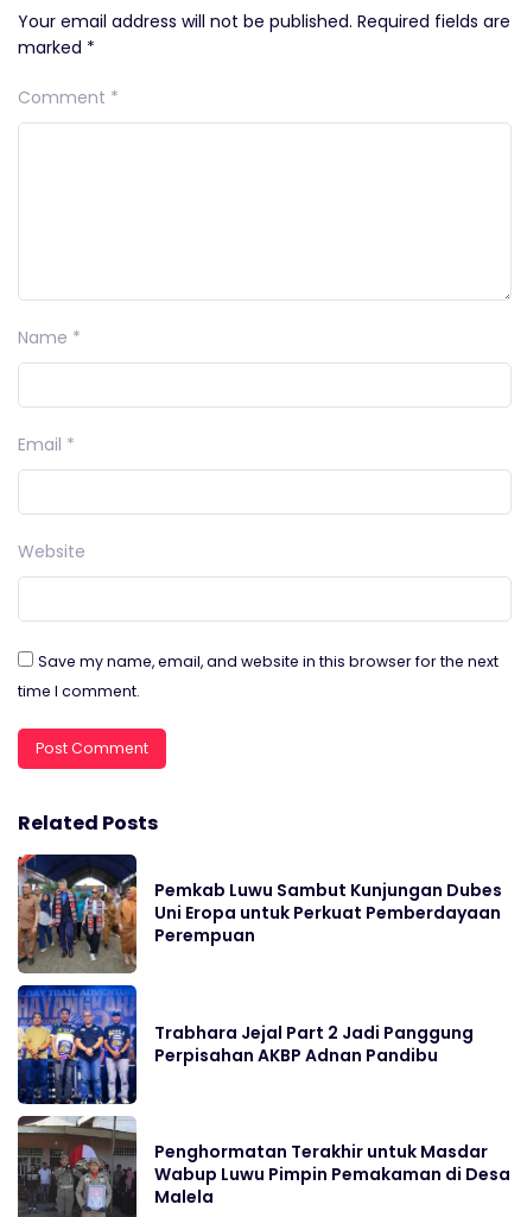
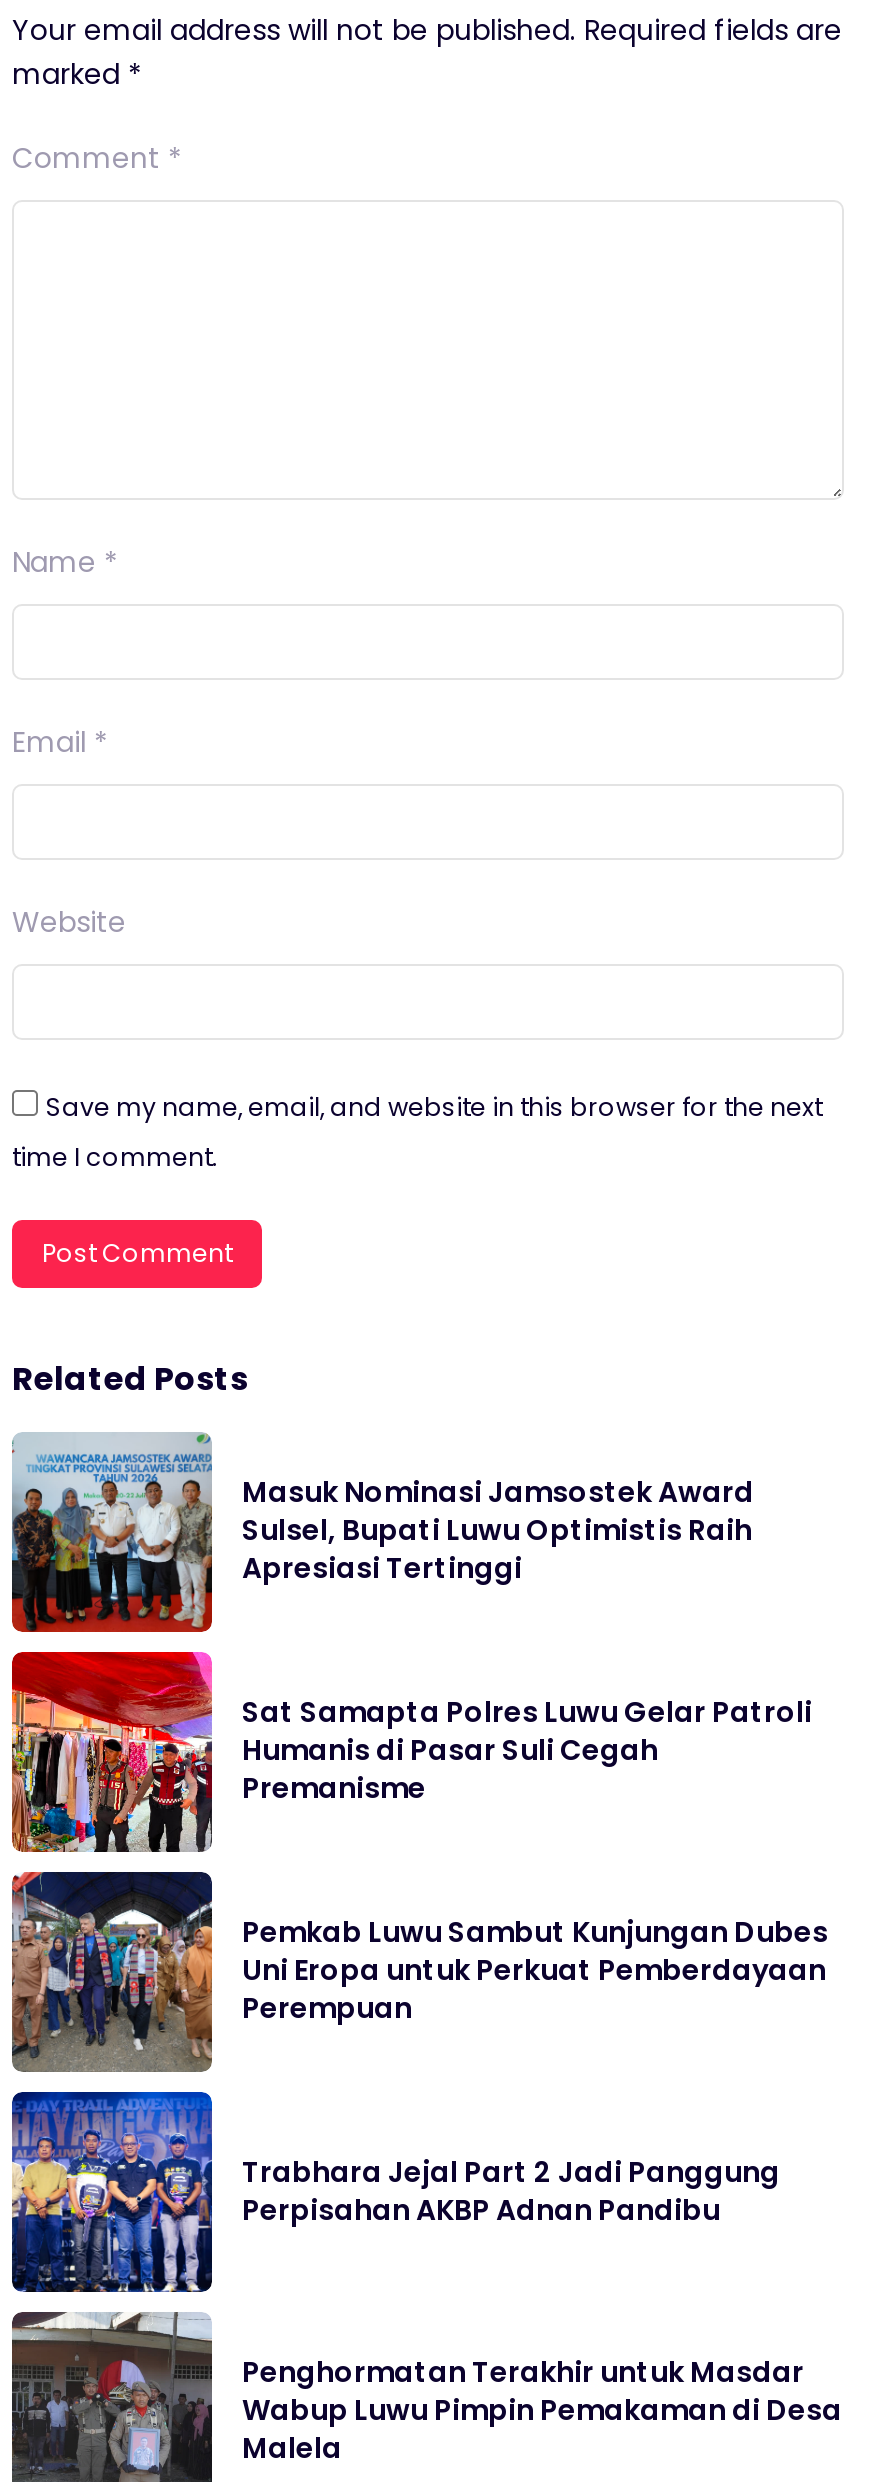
+ [image]
+ Masuk Nominasi Jamsostek Award
+ Sulsel, Bupati Luwu Optimistis Raih
+ Apresiasi Tertinggi

+ [image]
+ Sat Samapta Polres Luwu Gelar Patroli
+ Humanis di Pasar Suli Cegah
+ Premanisme
